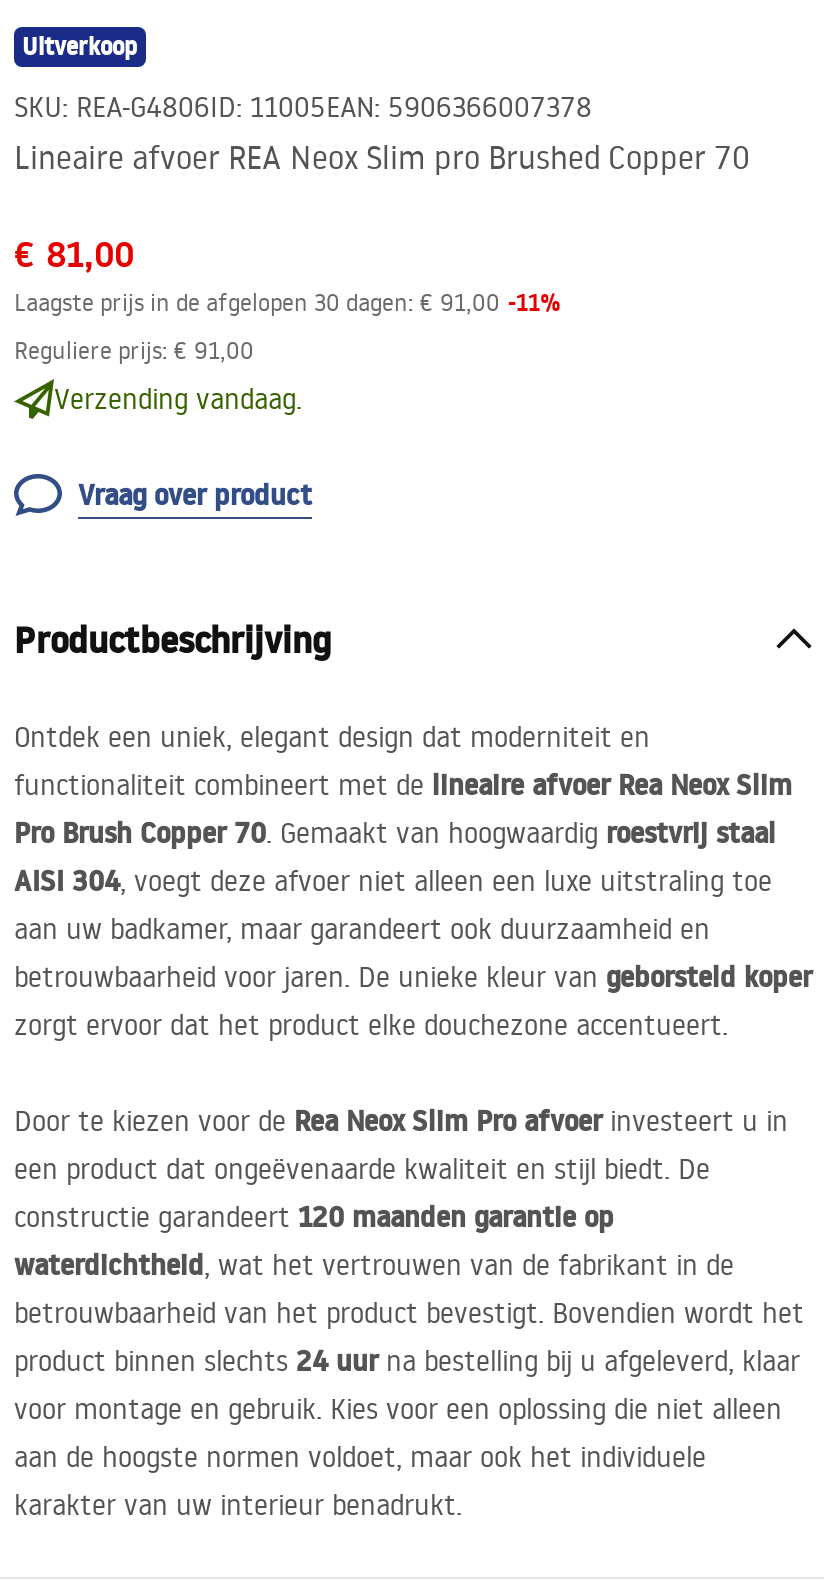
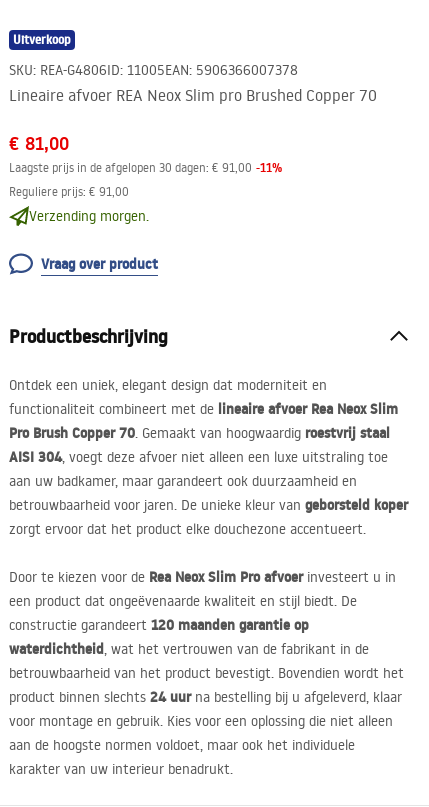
- Verzending vandaag.
+ Verzending morgen.
